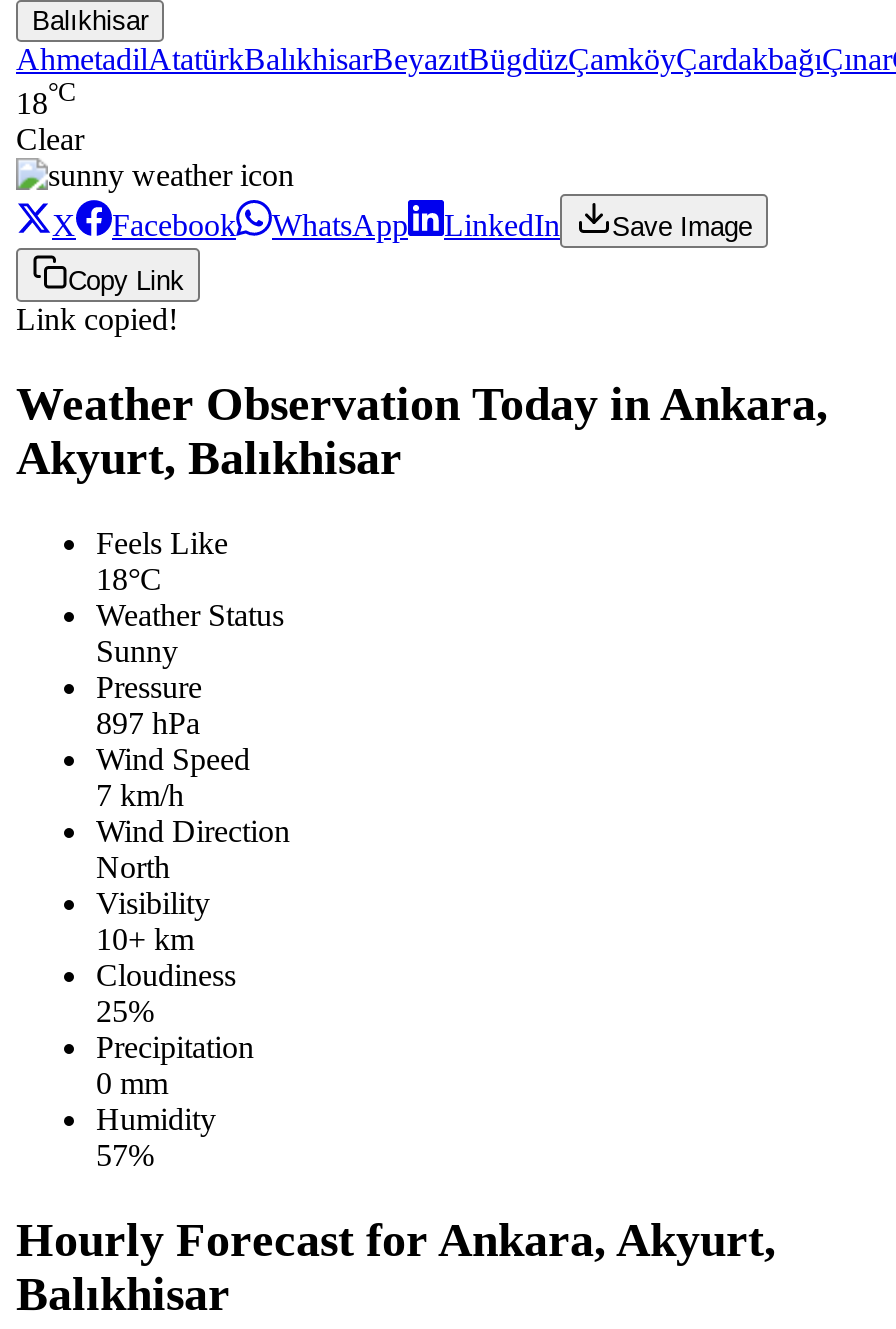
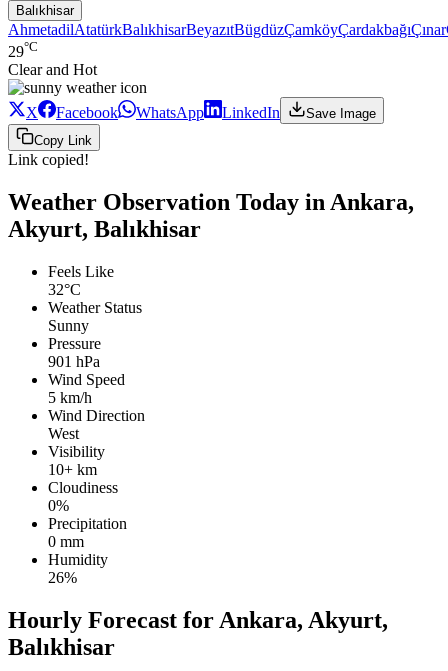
- 18°C
- Clear
+ 29°C
+ Clear and Hot

- 18°C
+ 32°C

- 897 hPa
+ 901 hPa

- 7 km/h
+ 5 km/h

- North
+ West

- 25%
+ 0%

- 57%
+ 26%
